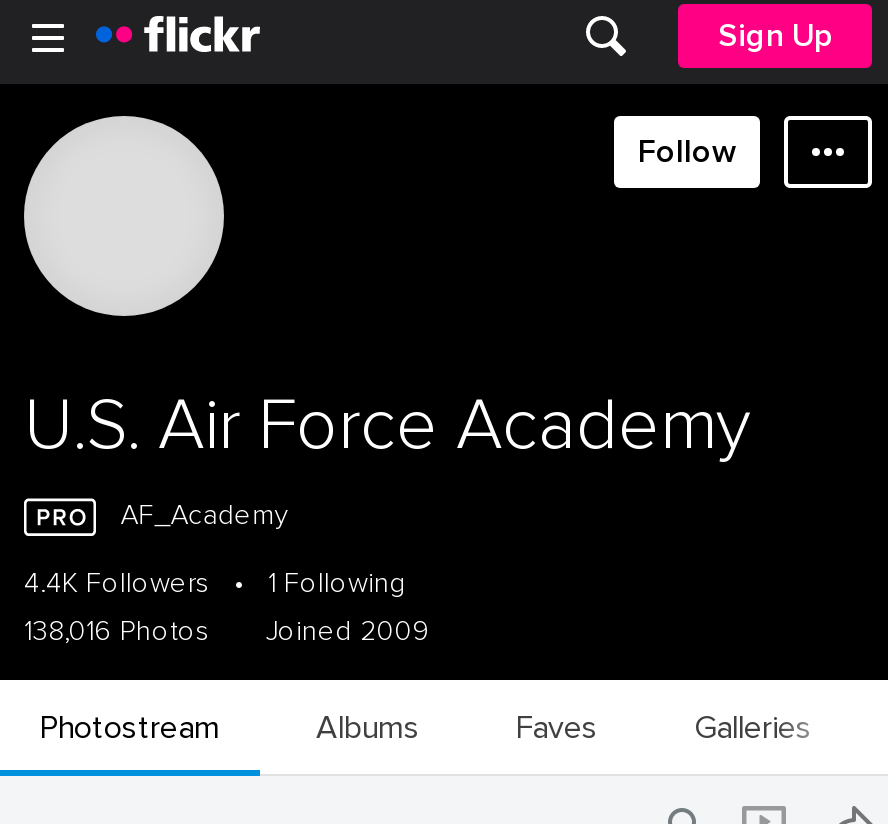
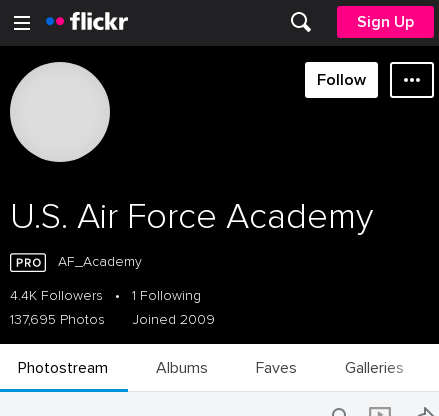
- 138,016 Photos Joined 2009
+ 137,695 Photos Joined 2009
